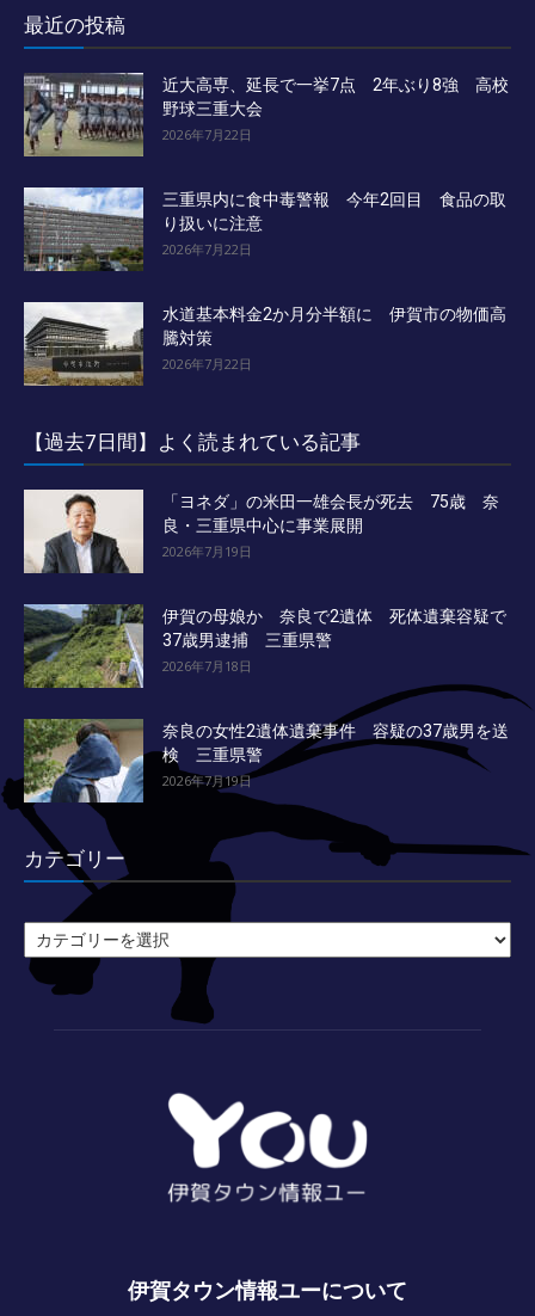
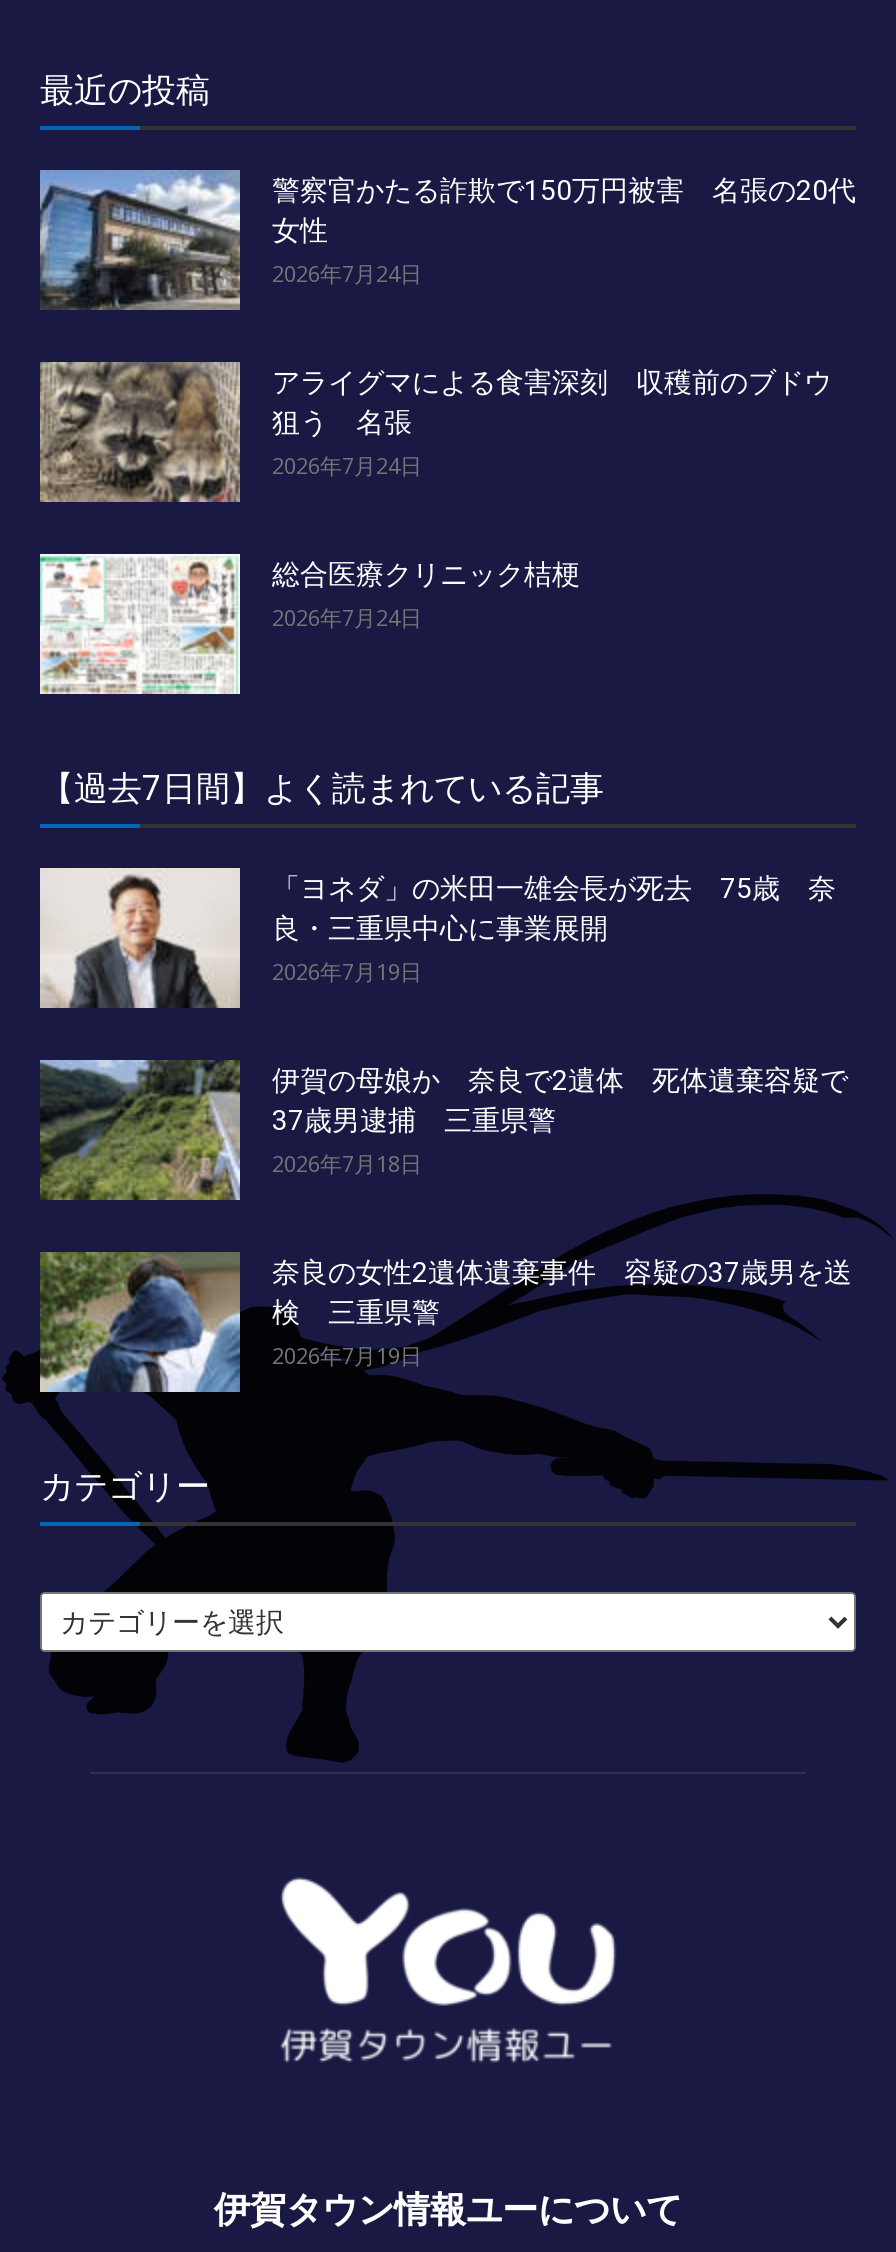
- [image]
- 近大高専、延長で一挙7点 2年ぶり8強 高校
- 野球三重大会
- 2026年7月22日
+ [image]
+ 警察官かたる詐欺で150万円被害 名張の20代
+ 女性
+ 2026年7月24日

- [image]
- 三重県内に食中毒警報 今年2回目 食品の取
- り扱いに注意
- 2026年7月22日
+ [image]
+ アライグマによる食害深刻 収穫前のブドウ
+ 狙う 名張
+ 2026年7月24日

- [image]
- 水道基本料金2か月分半額に 伊賀市の物価高
- 騰対策
- 2026年7月22日
+ [image]
+ 総合医療クリニック桔梗
+ 2026年7月24日
